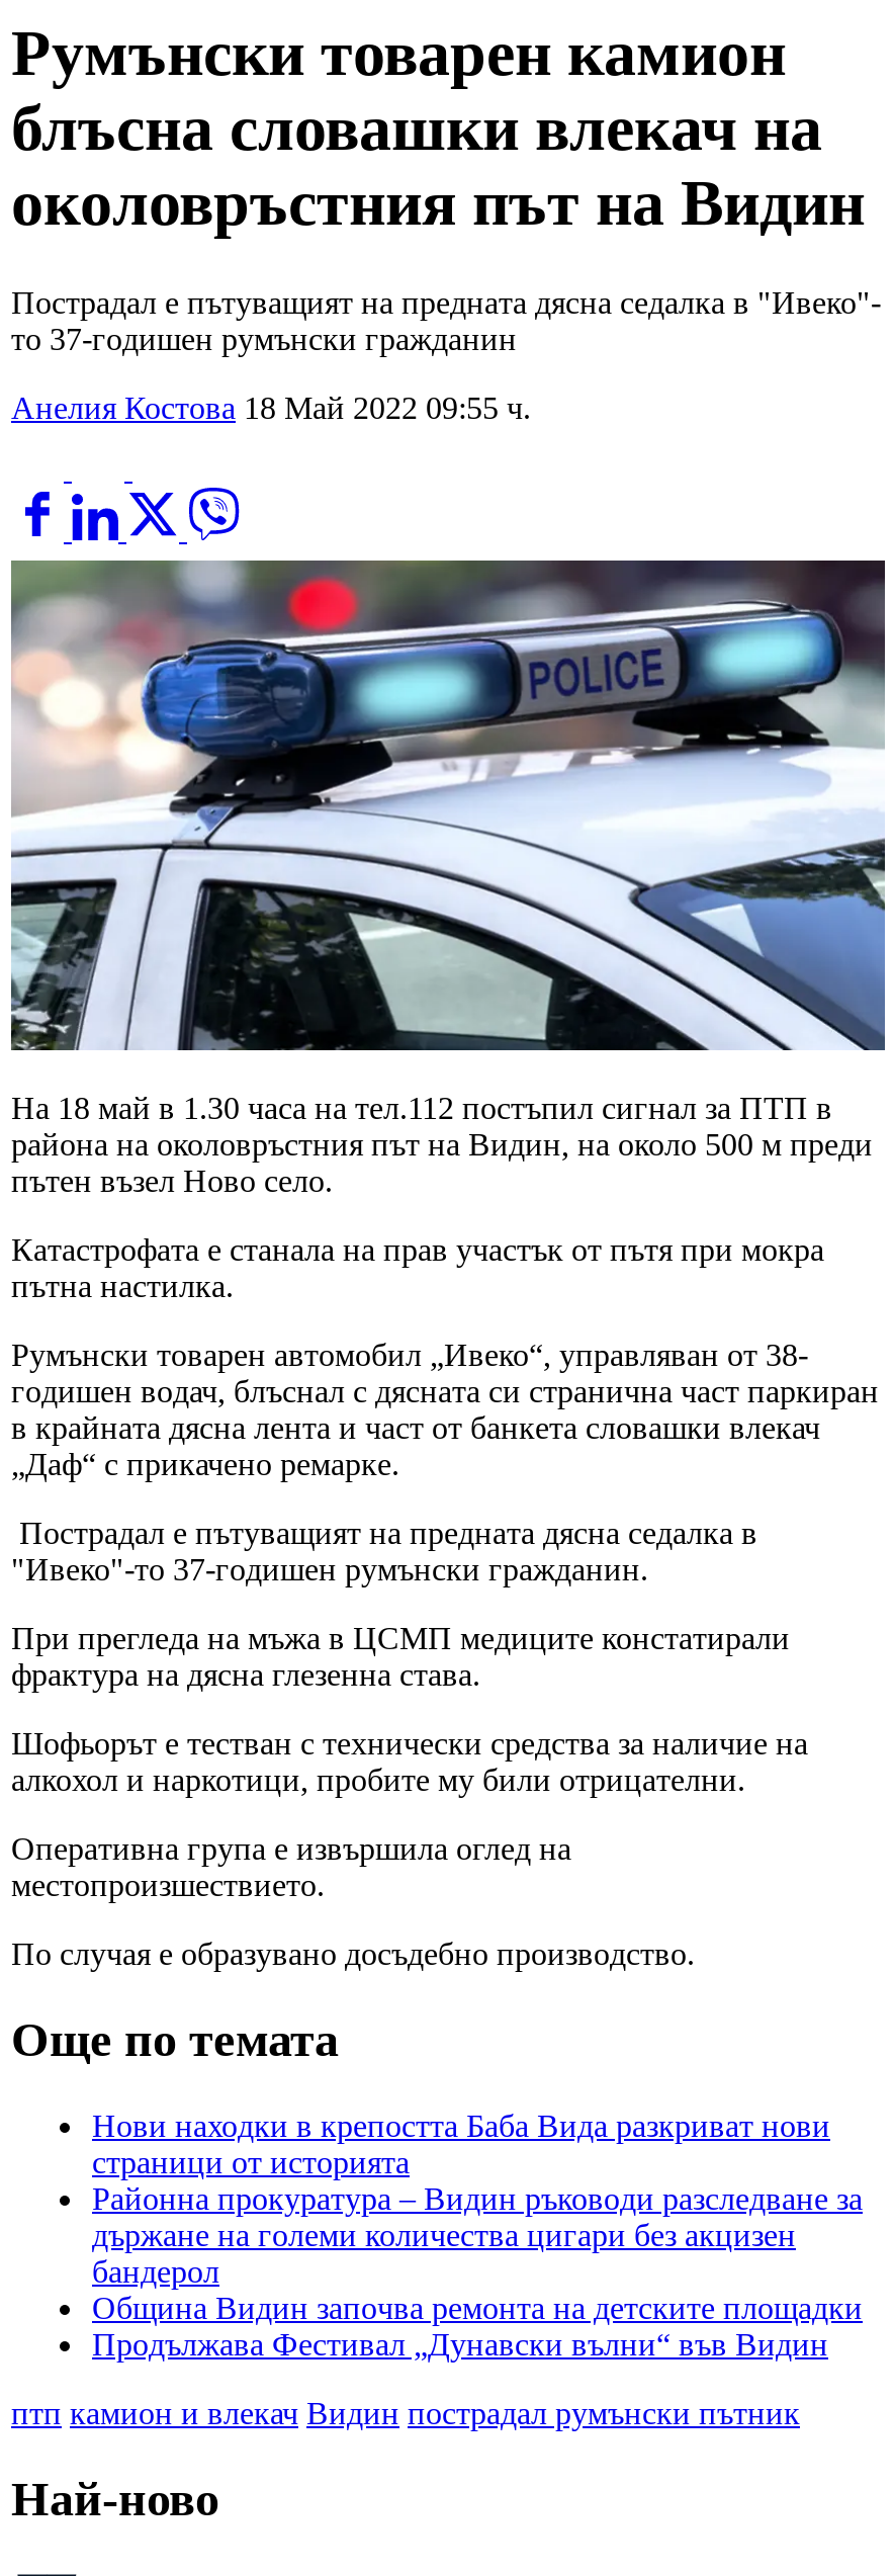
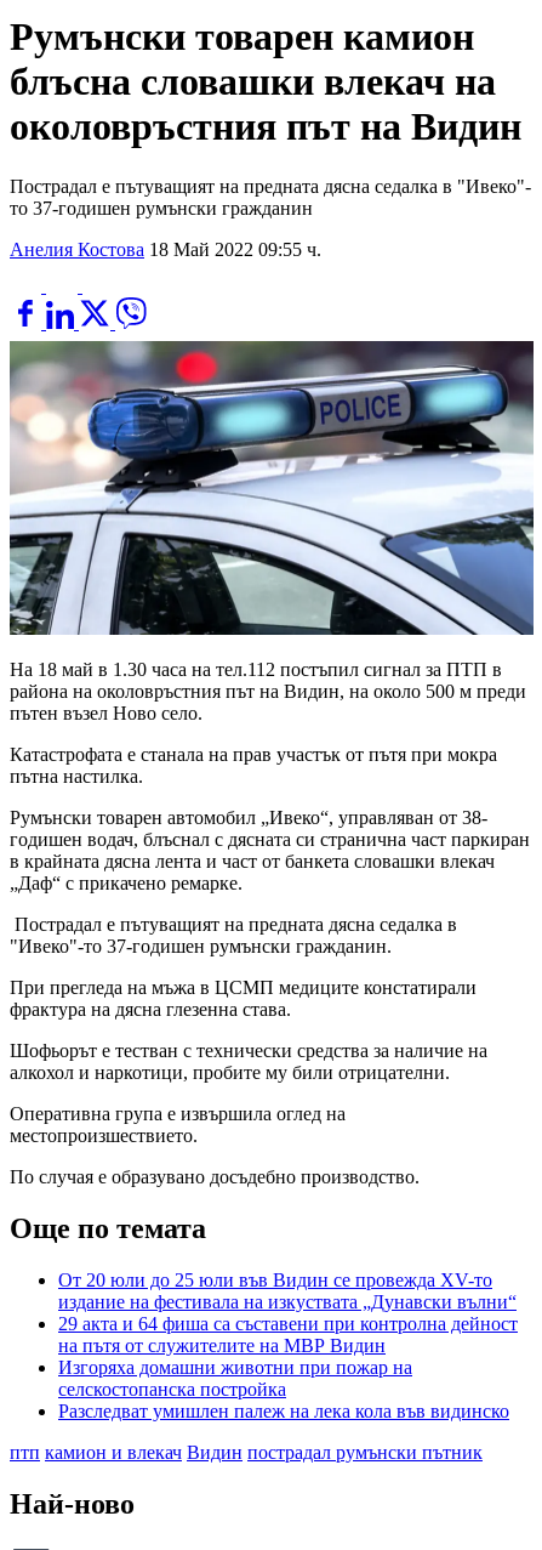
- Нови находки в крепостта Баба Вида разкриват нови
- страници от историята
- Районна прокуратура – Видин ръководи разследване за
- държане на големи количества цигари без акцизен
- бандерол
- Община Видин започва ремонта на детските площадки
- Продължава Фестивал „Дунавски вълни“ във Видин
+ От 20 юли до 25 юли във Видин се провежда XV-то
+ издание на фестивала на изкуствата „Дунавски вълни“
+ 29 акта и 64 фиша са съставени при контролна дейност
+ на пътя от служителите на МВР Видин
+ Изгоряха домашни животни при пожар на
+ селскостопанска постройка
+ Разследват умишлен палеж на лека кола във видинско
